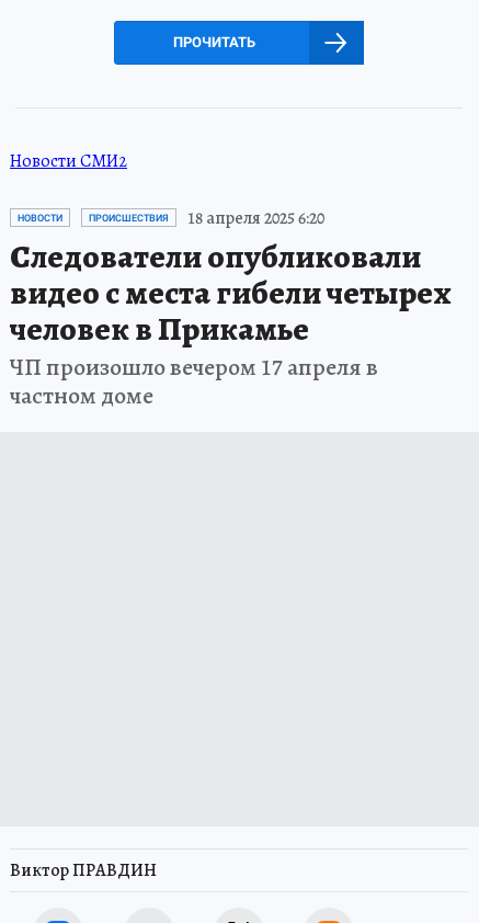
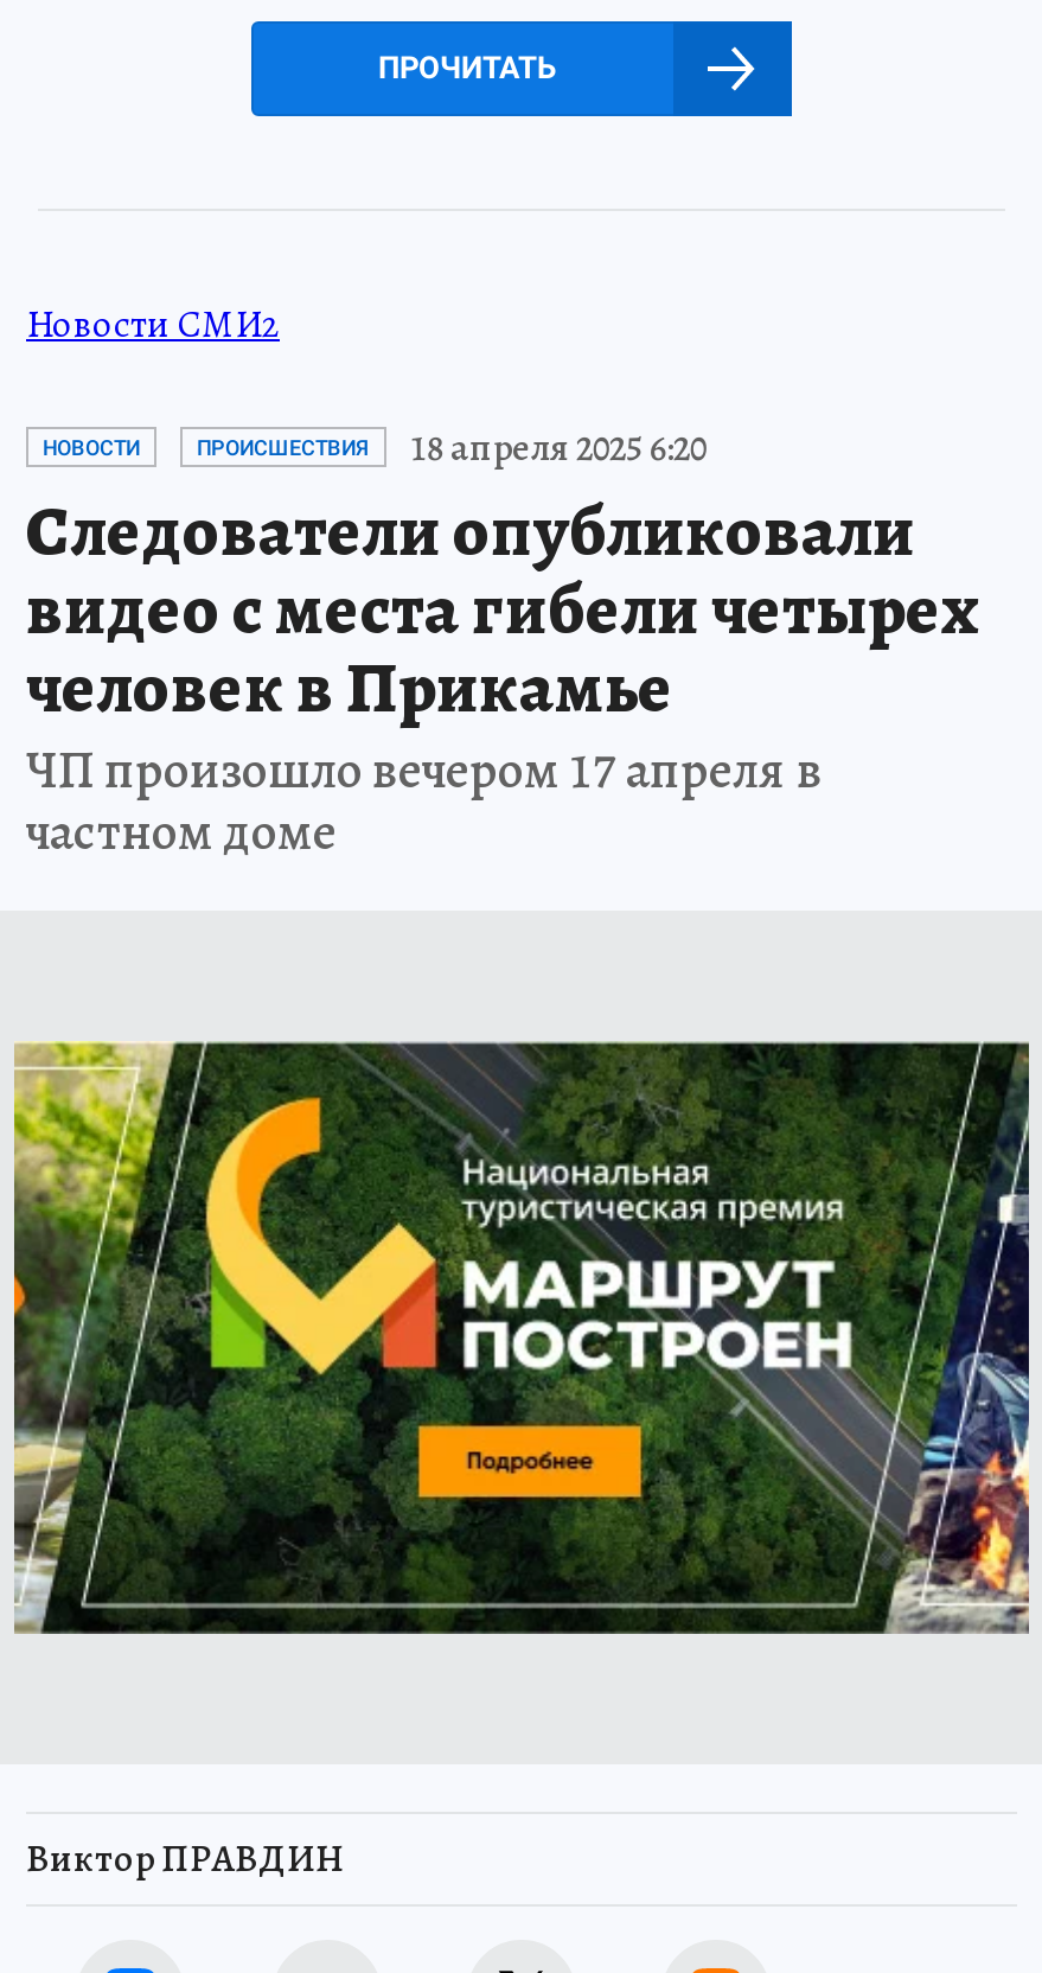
+ [image]
